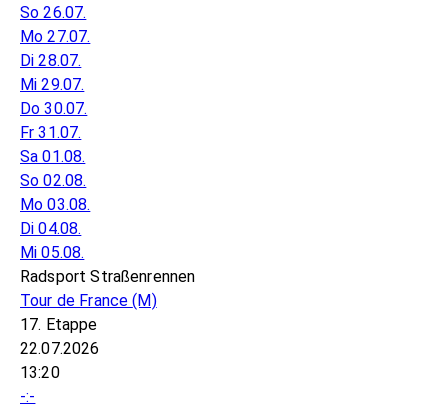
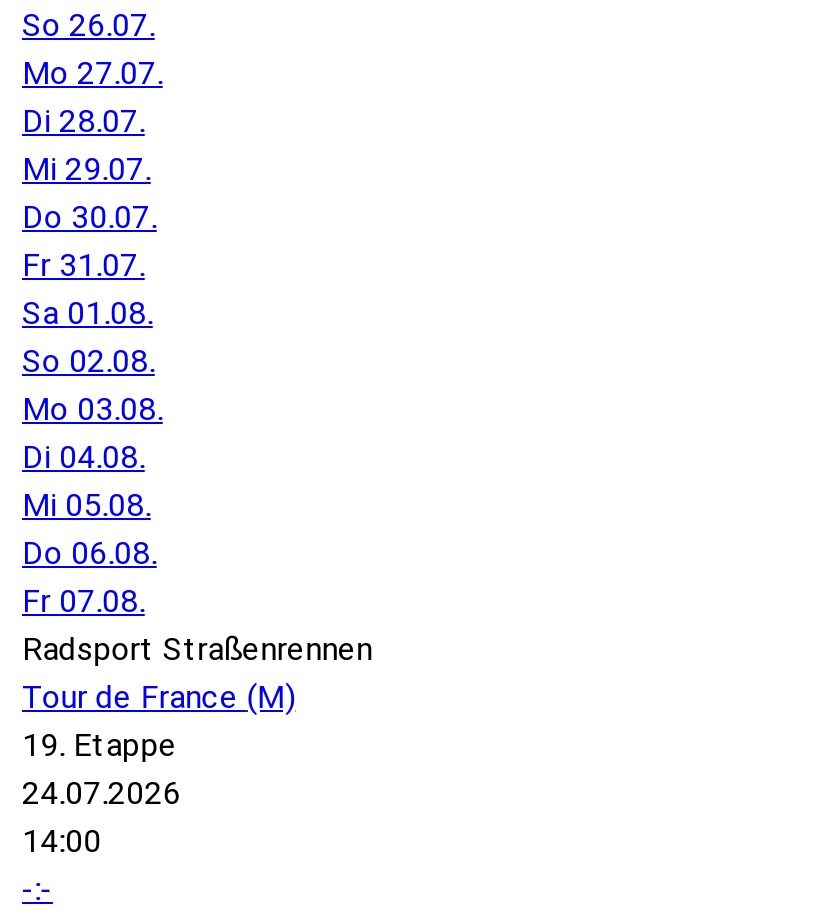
+ Do 06.08.
+ Fr 07.08.

- 17. Etappe
+ 19. Etappe

- 22.07.2026
+ 24.07.2026

- 13:20
+ 14:00
